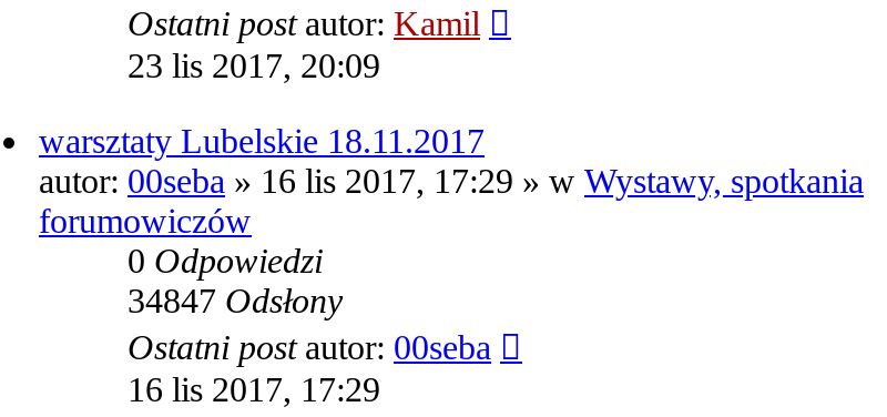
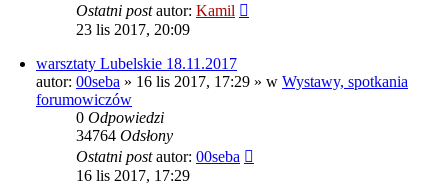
- 34847 Odsłony
+ 34764 Odsłony
